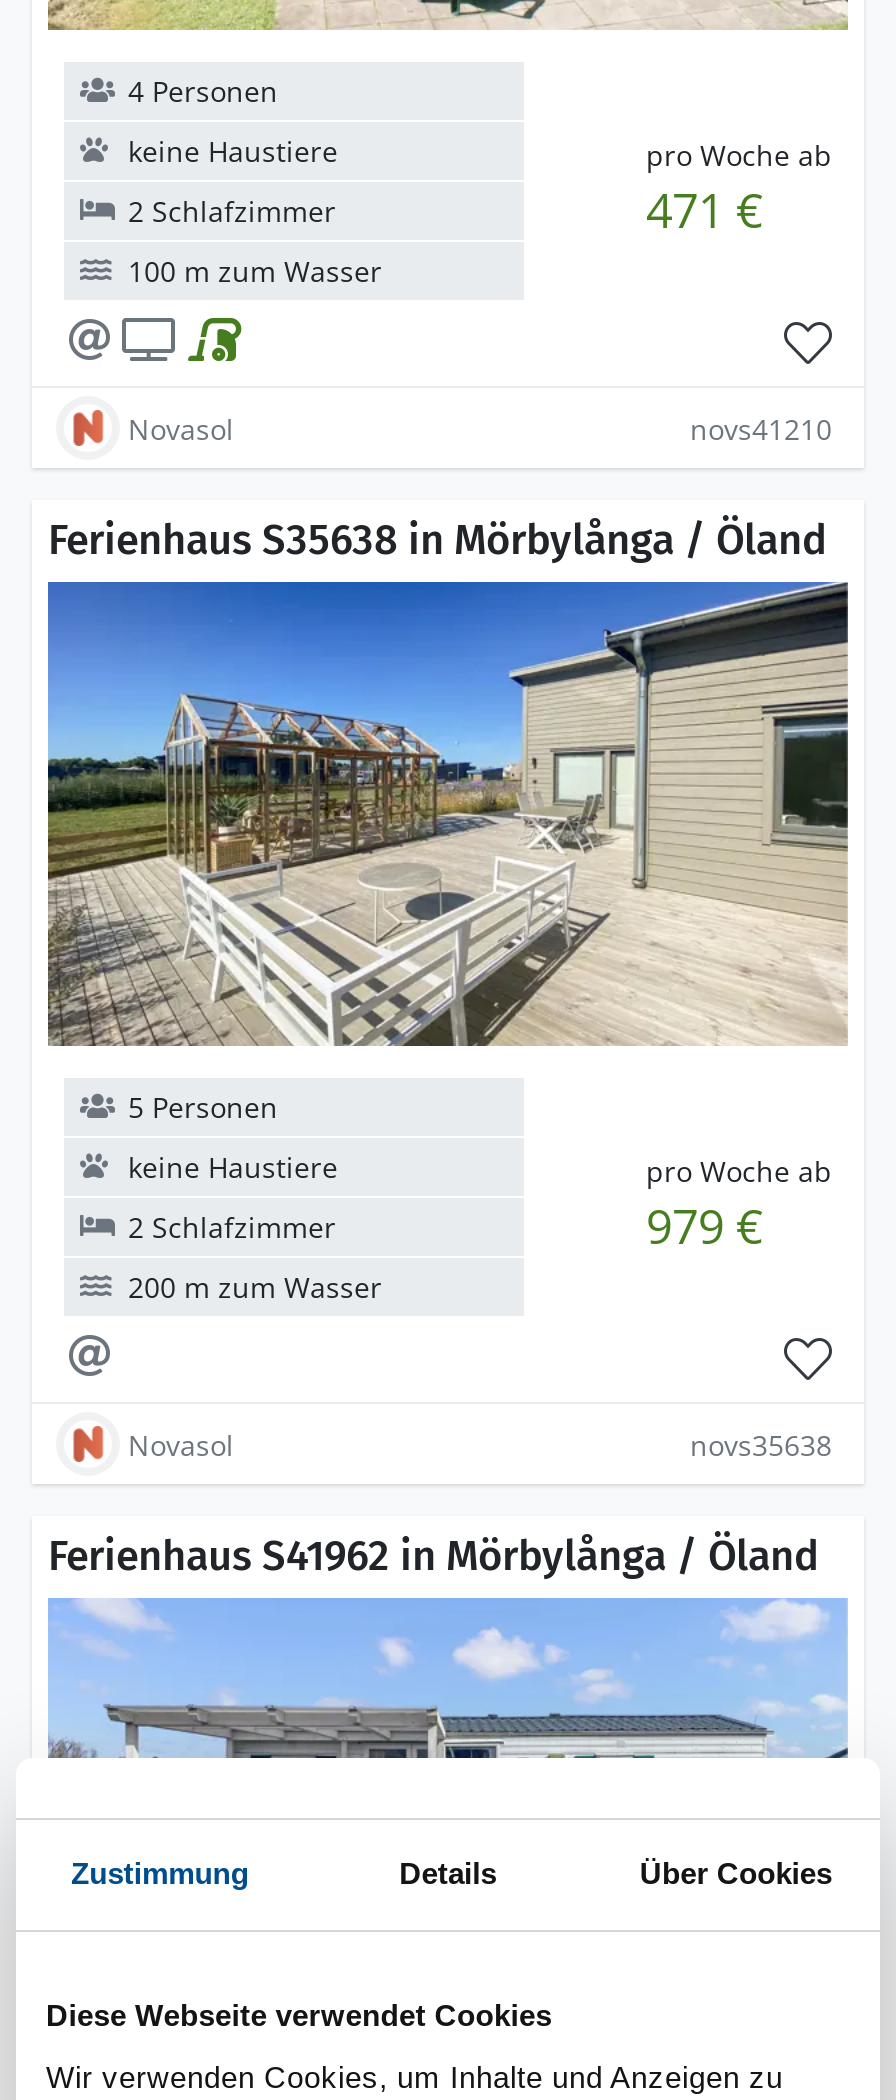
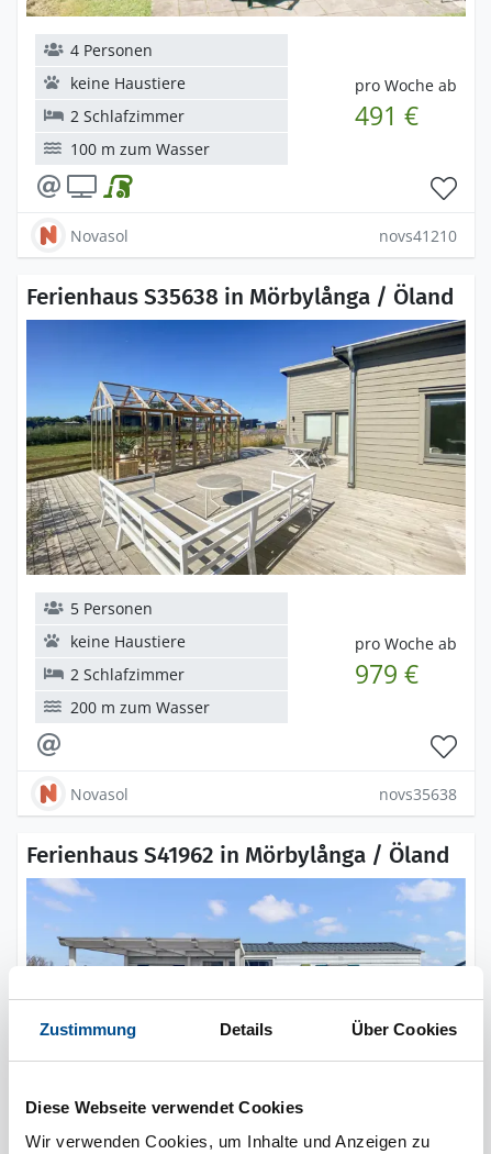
- 471 €
+ 491 €
